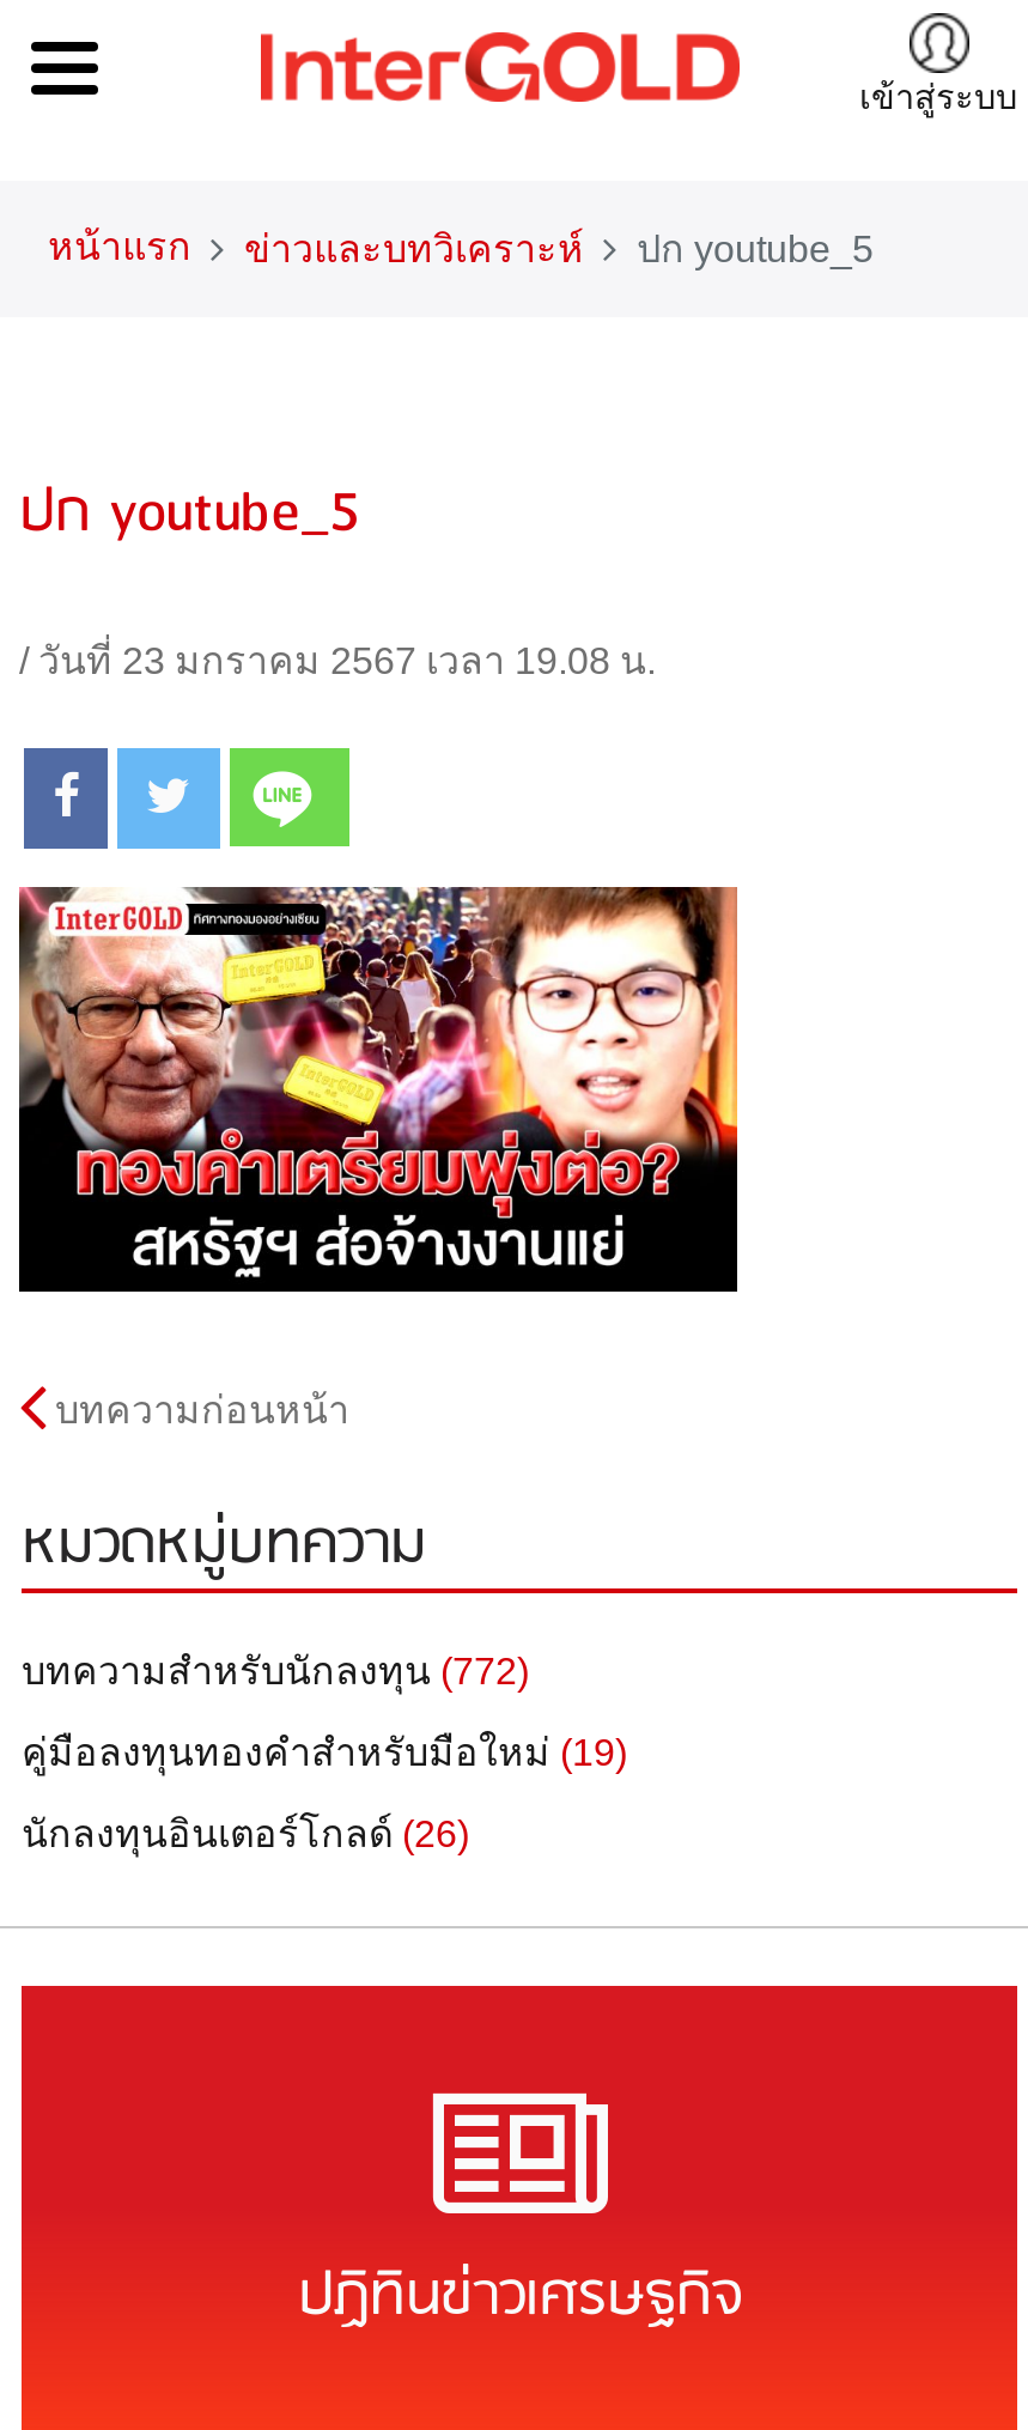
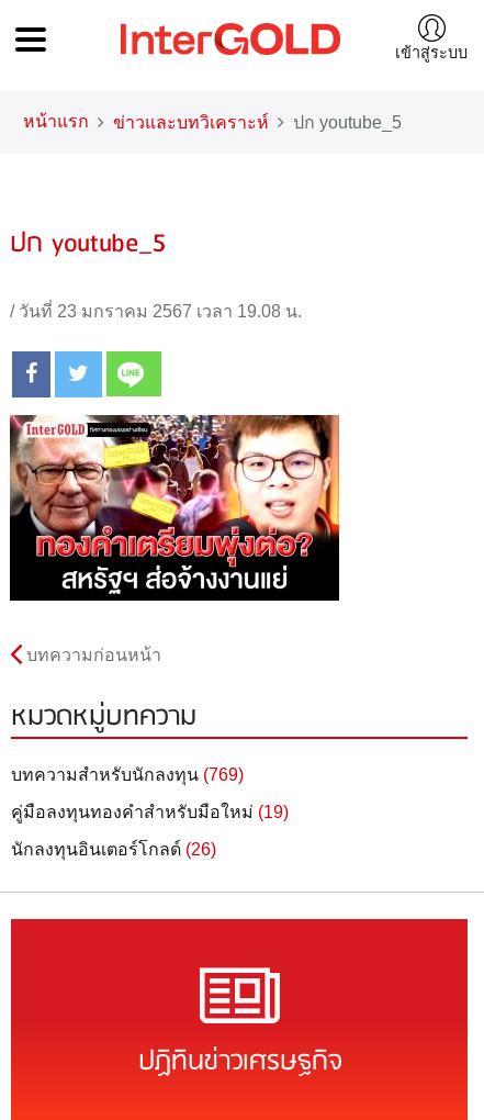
- บทความสำหรับนักลงทุน (772)
+ บทความสำหรับนักลงทุน (769)
